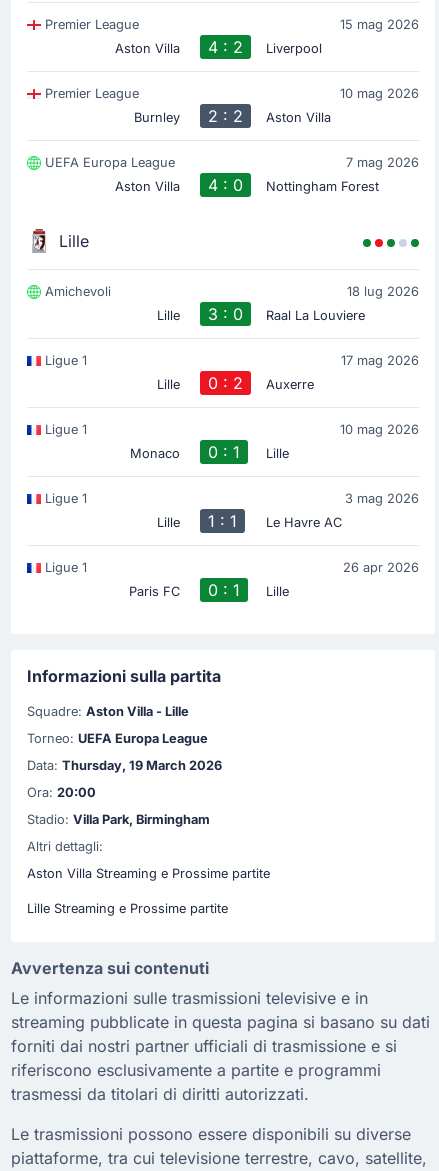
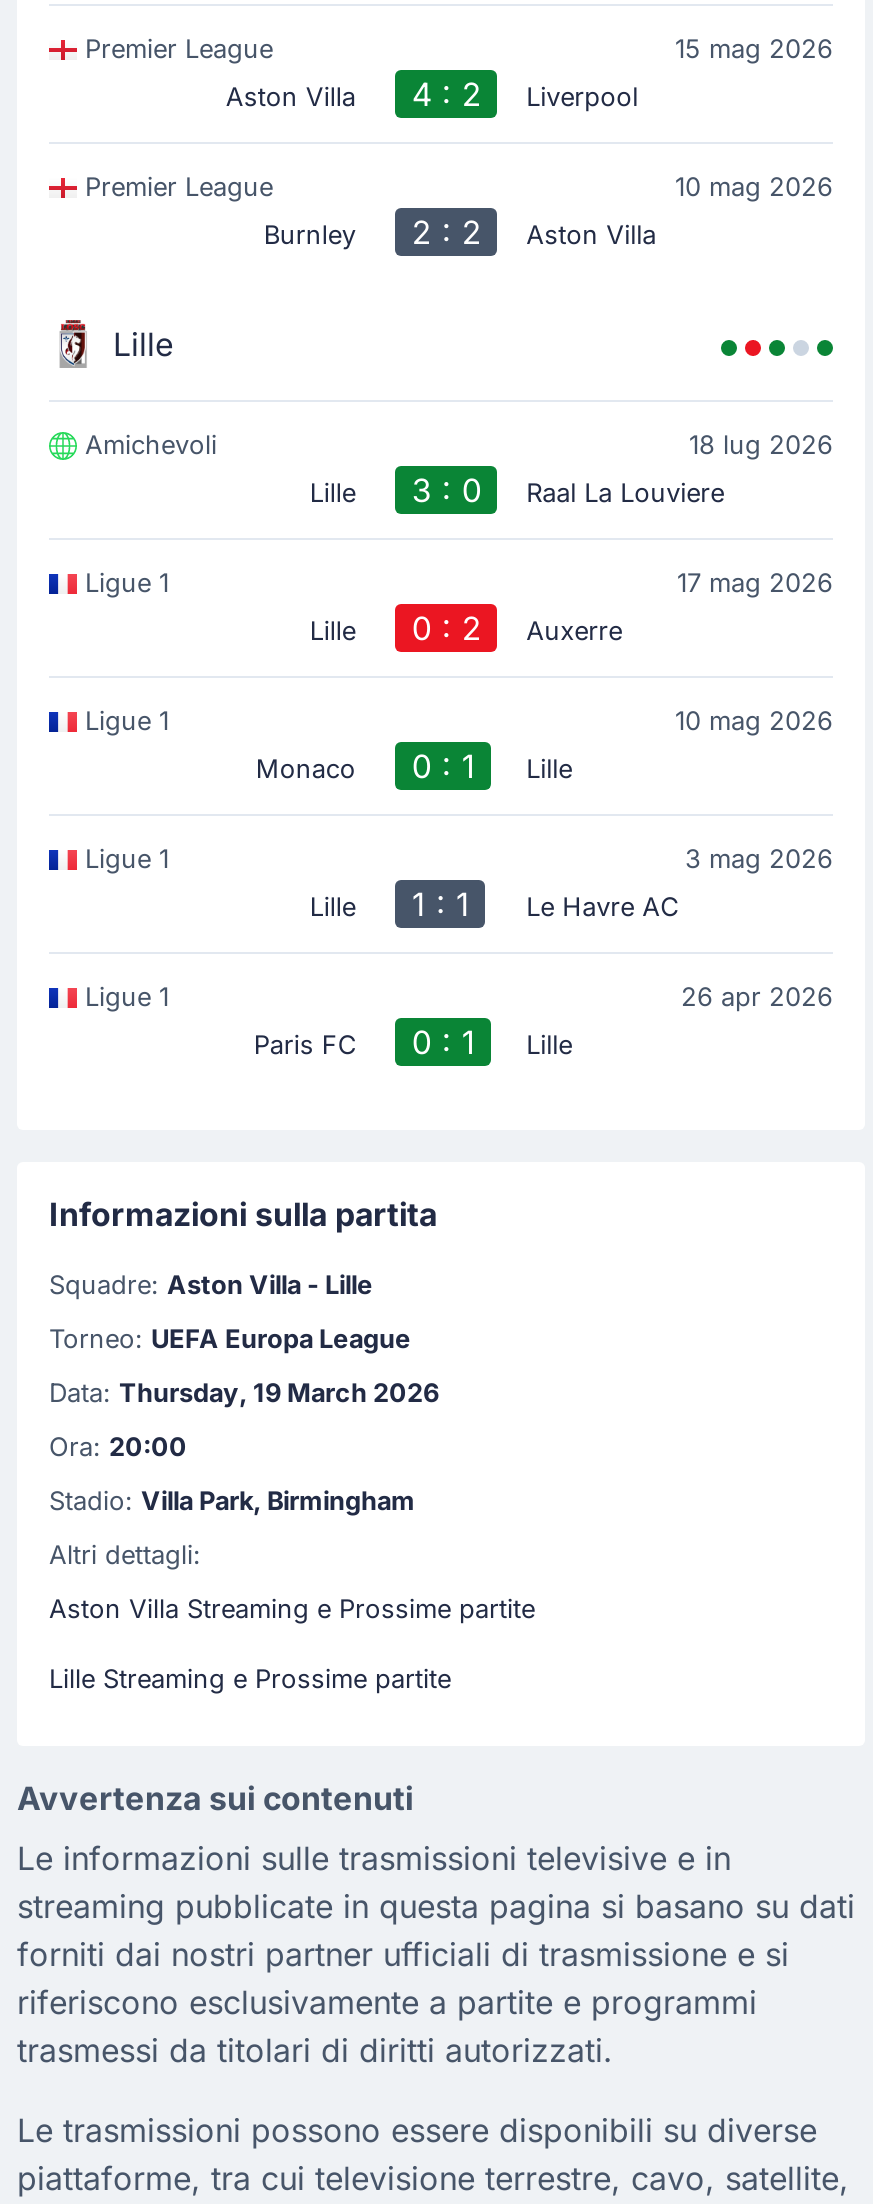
- UEFA Europa League
- 7 mag 2026
- Aston Villa
- 4 : 0
- Nottingham Forest
